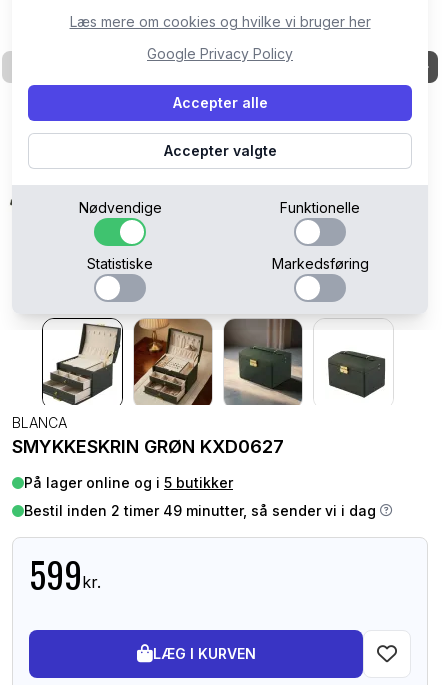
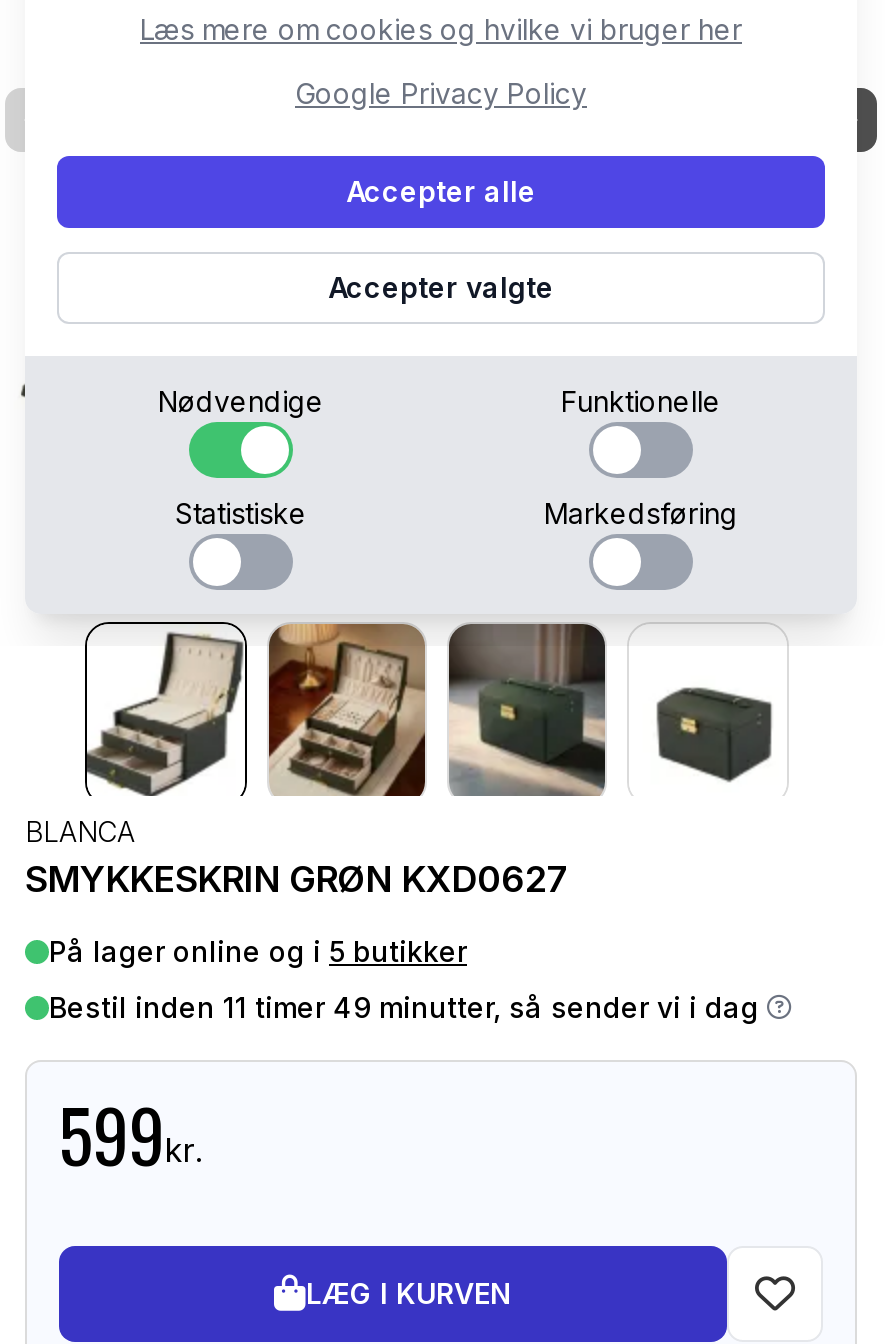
- Bestil inden 2 timer 49 minutter, så sender vi i dag
+ Bestil inden 11 timer 49 minutter, så sender vi i dag
